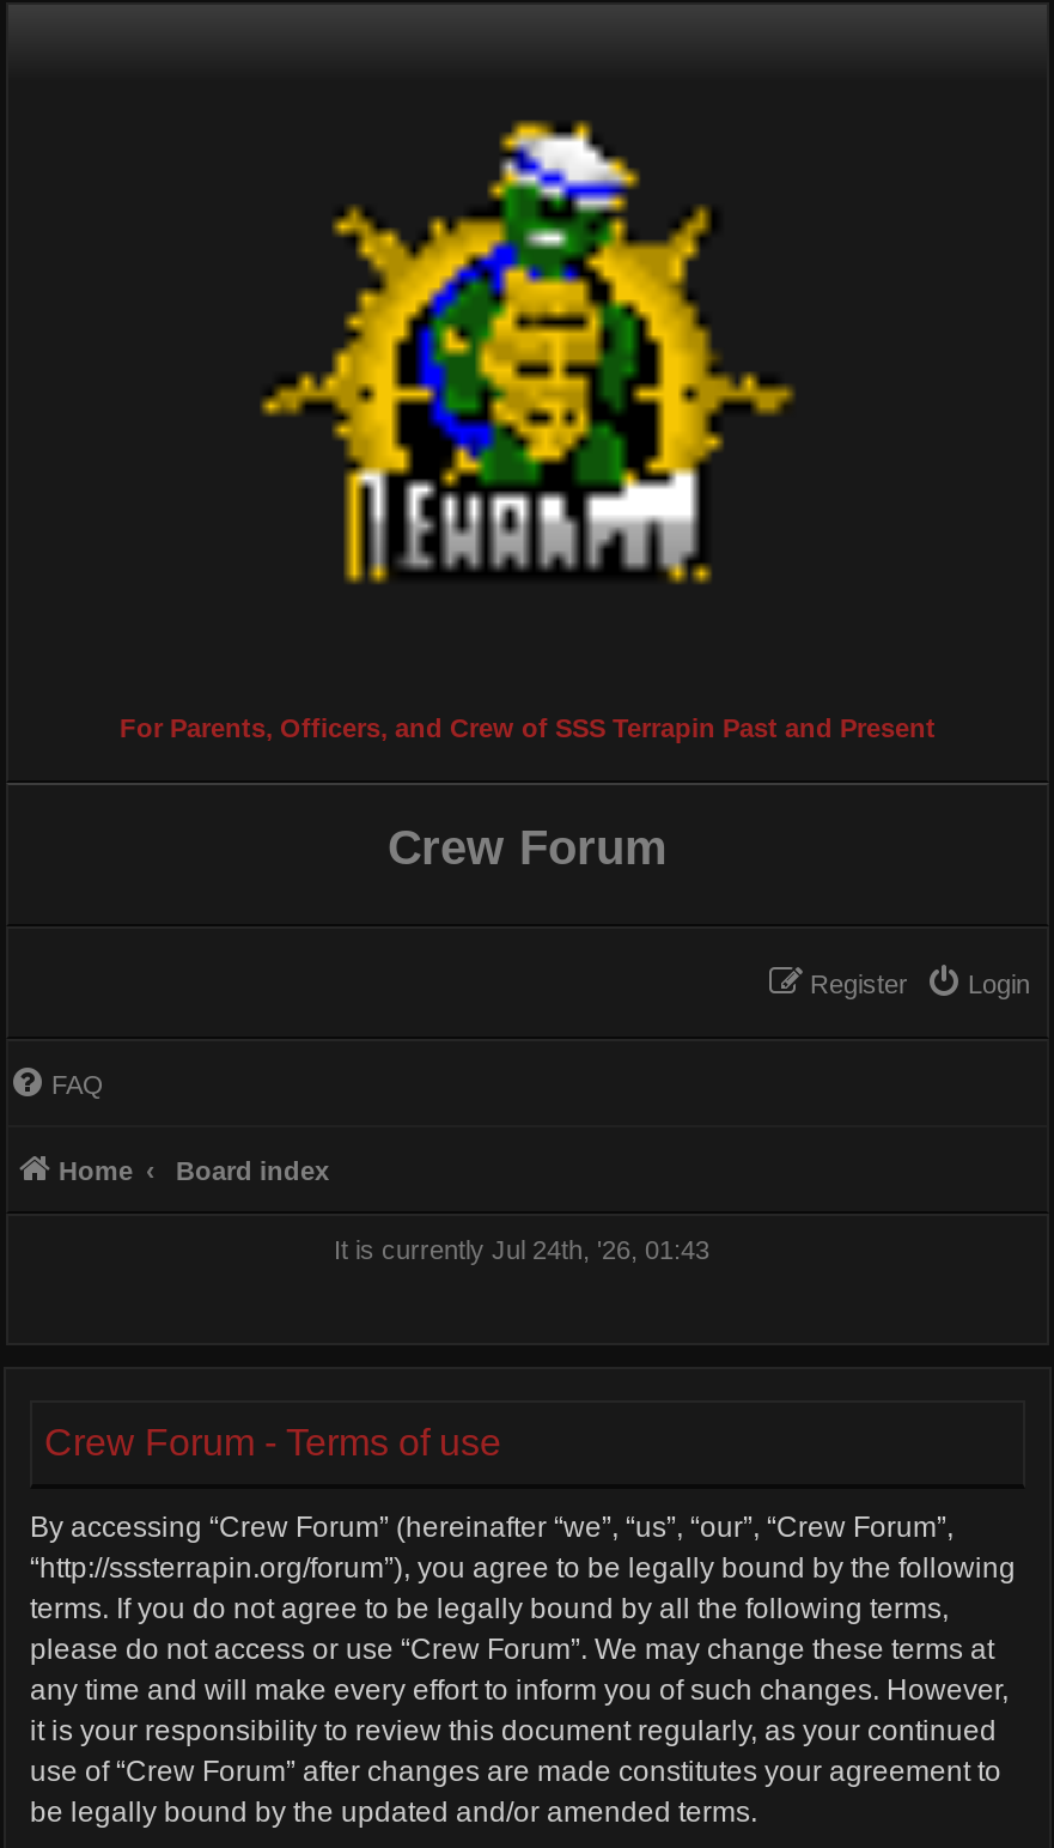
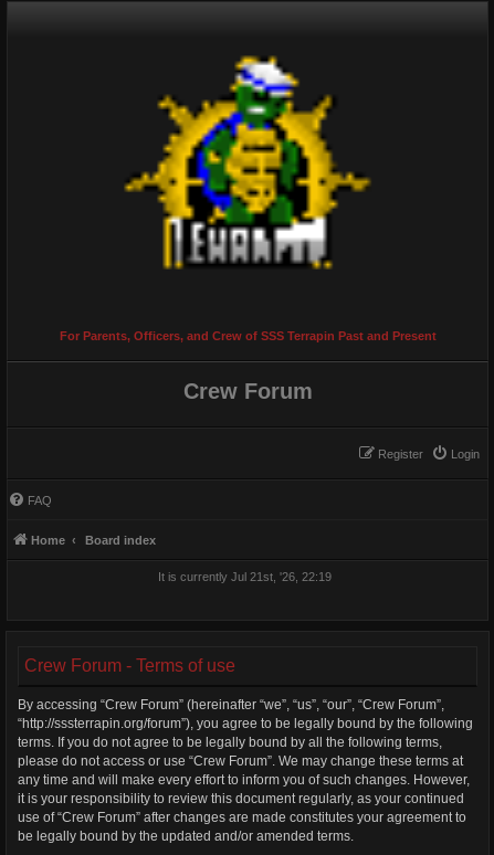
- It is currently Jul 24th, '26, 01:43
+ It is currently Jul 21st, '26, 22:19
